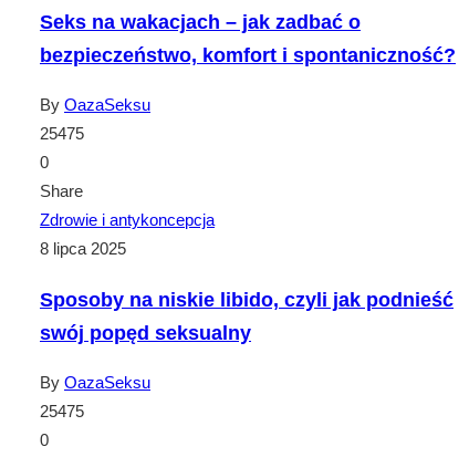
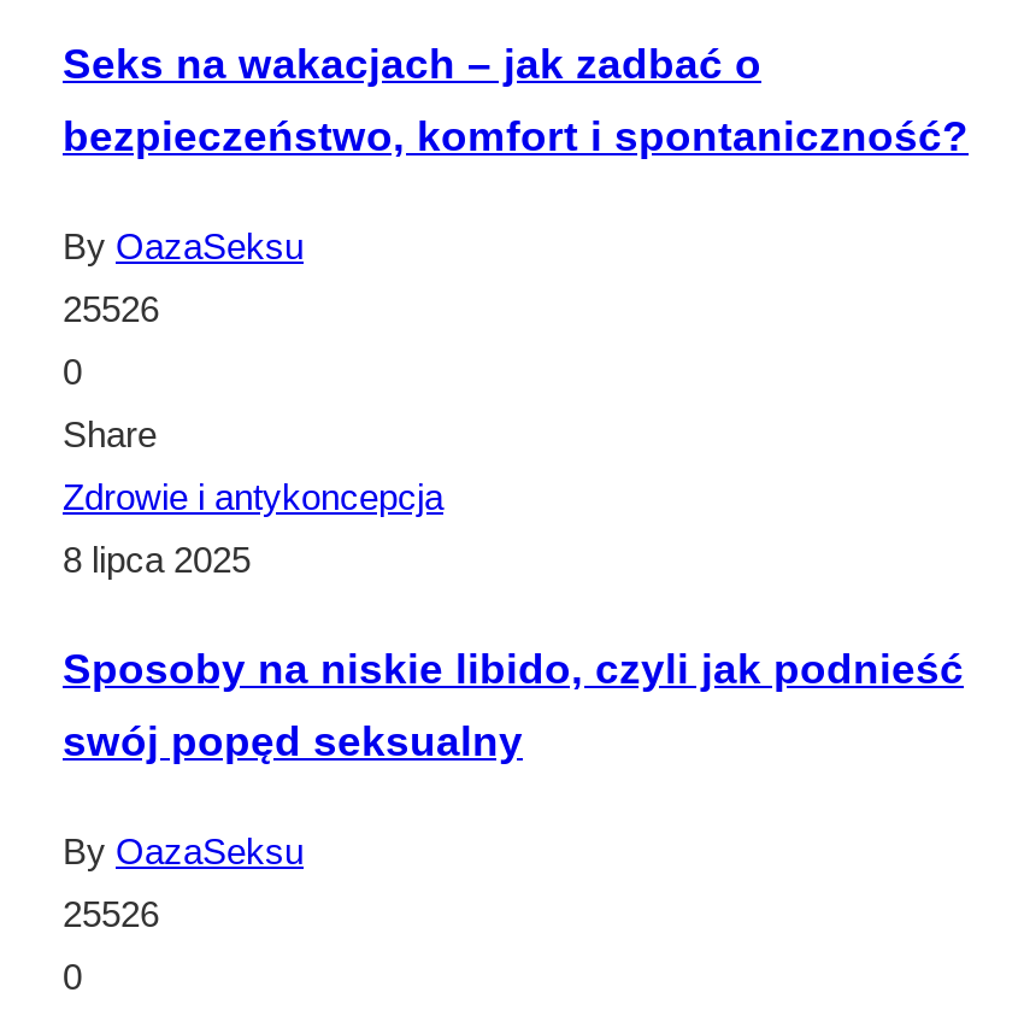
- 25475
+ 25526

- 25475
+ 25526
